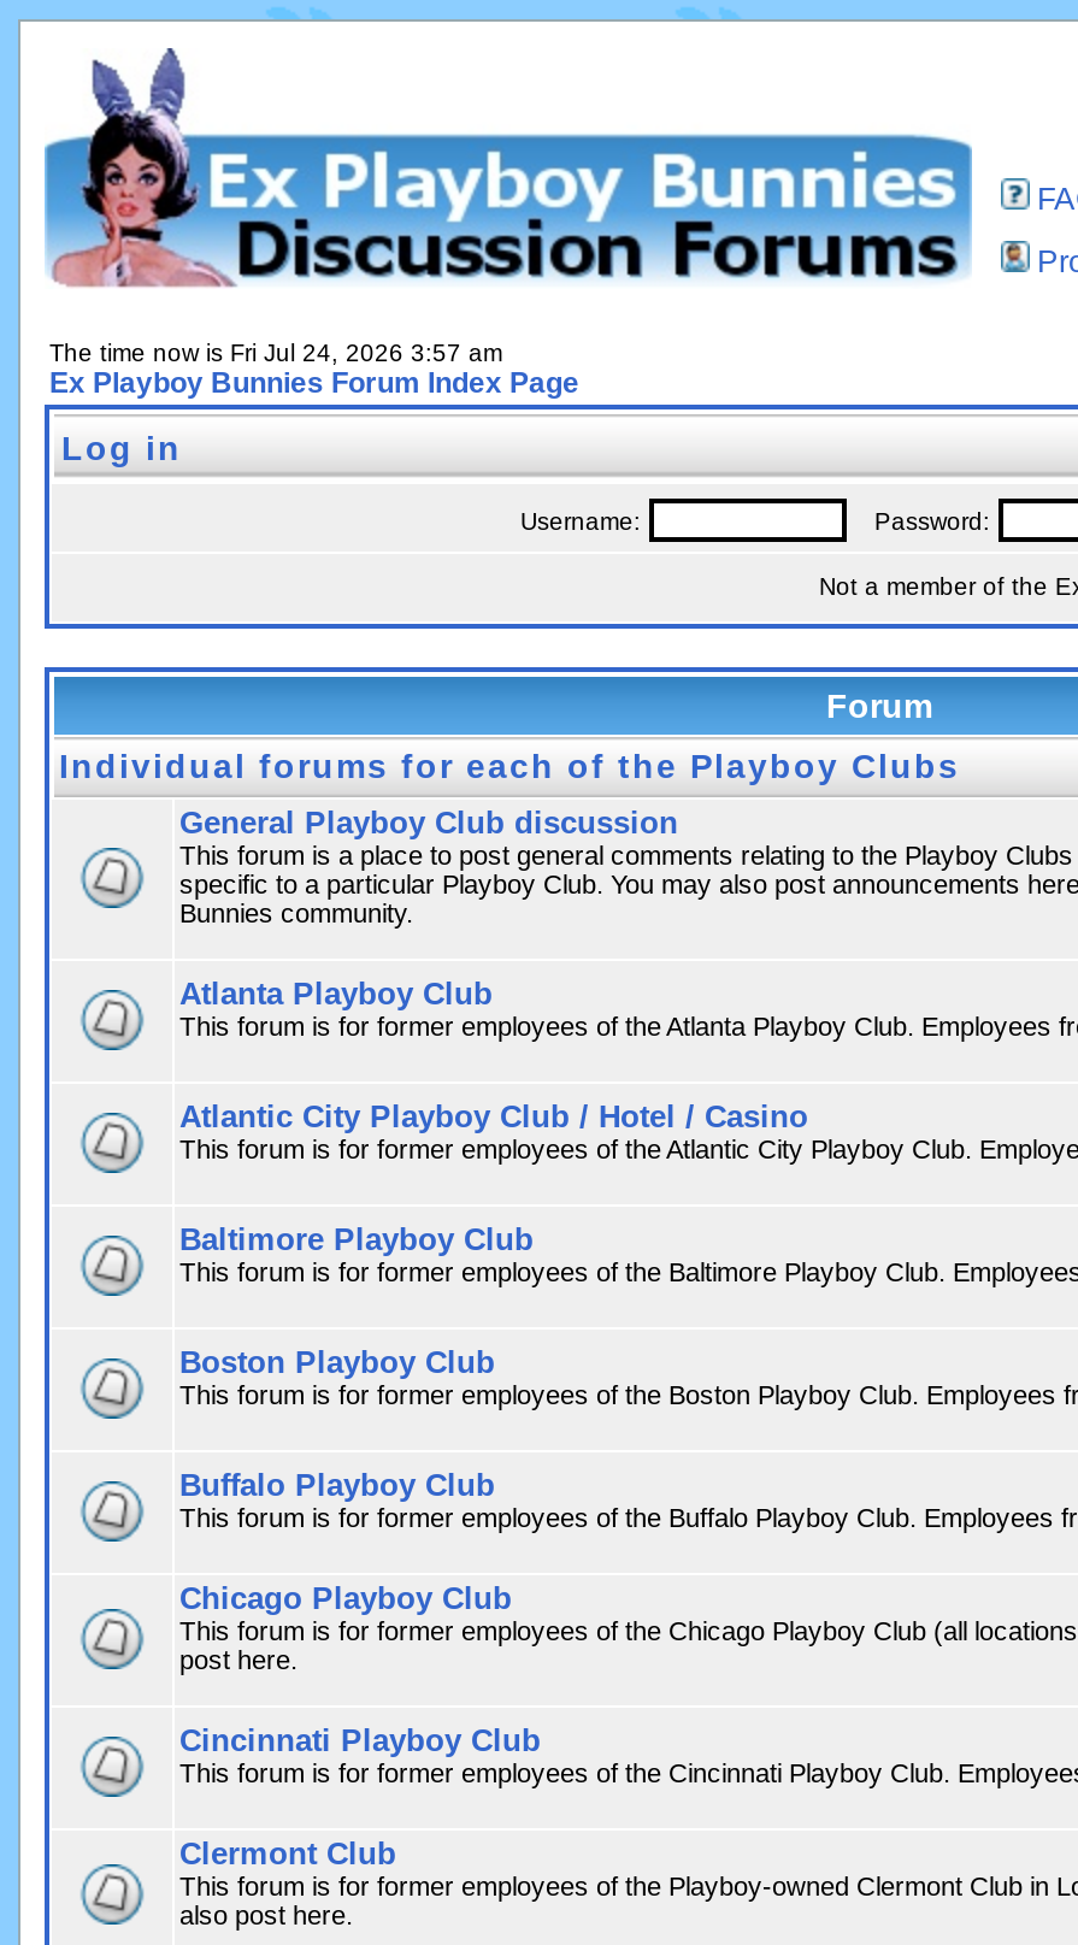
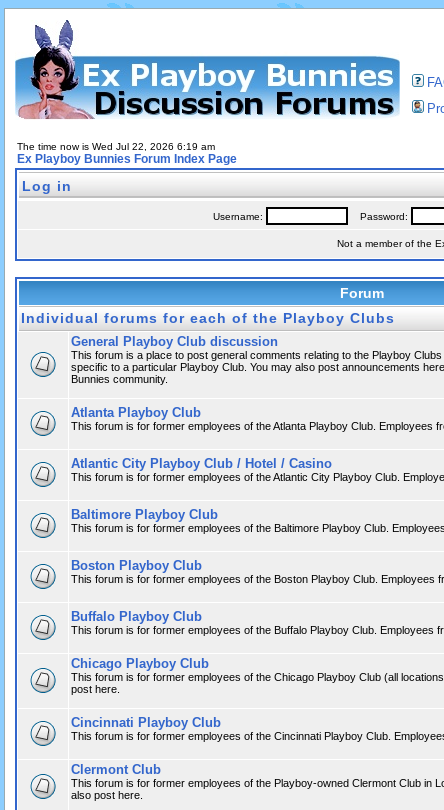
- The time now is Fri Jul 24, 2026 3:57 am
+ The time now is Wed Jul 22, 2026 6:19 am
